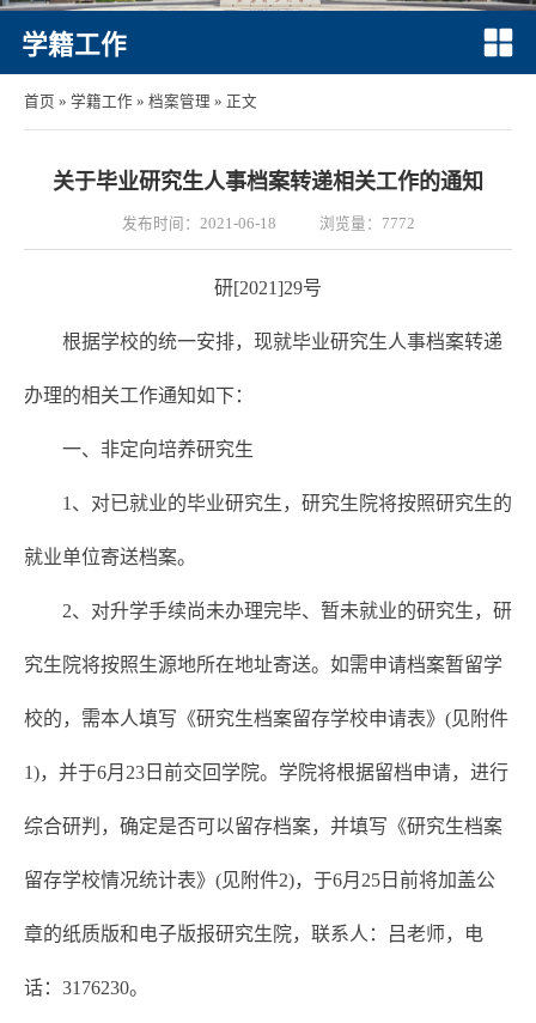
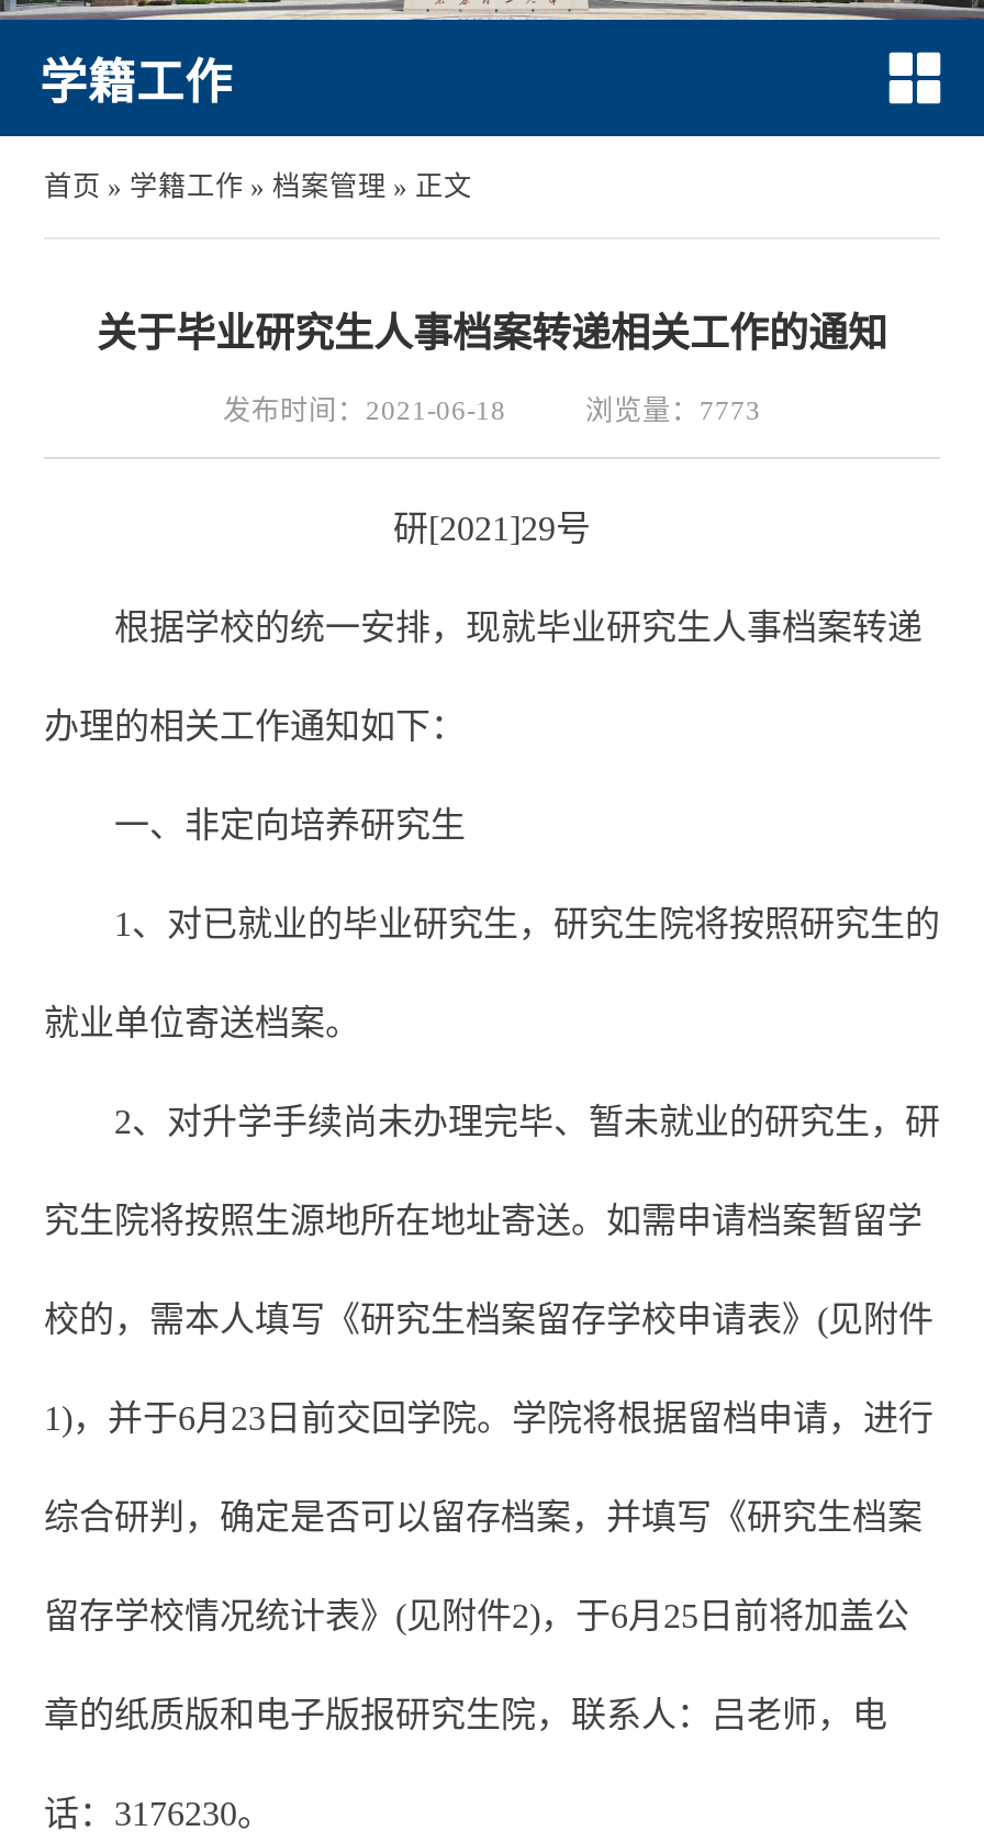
- 浏览量：7772
+ 浏览量：7773
